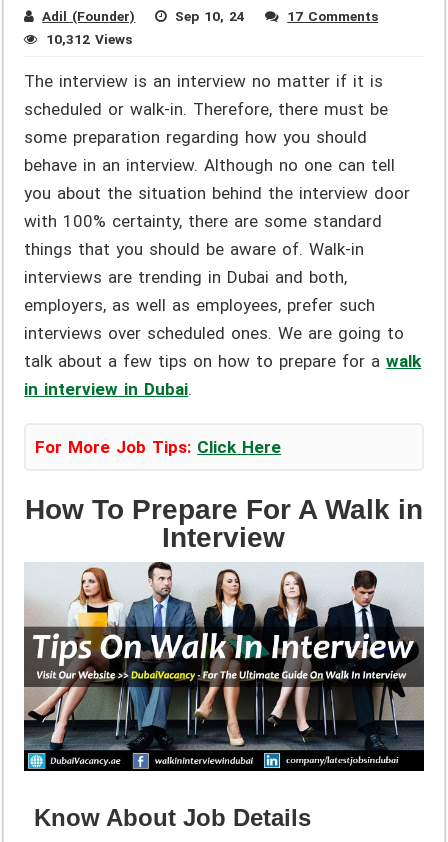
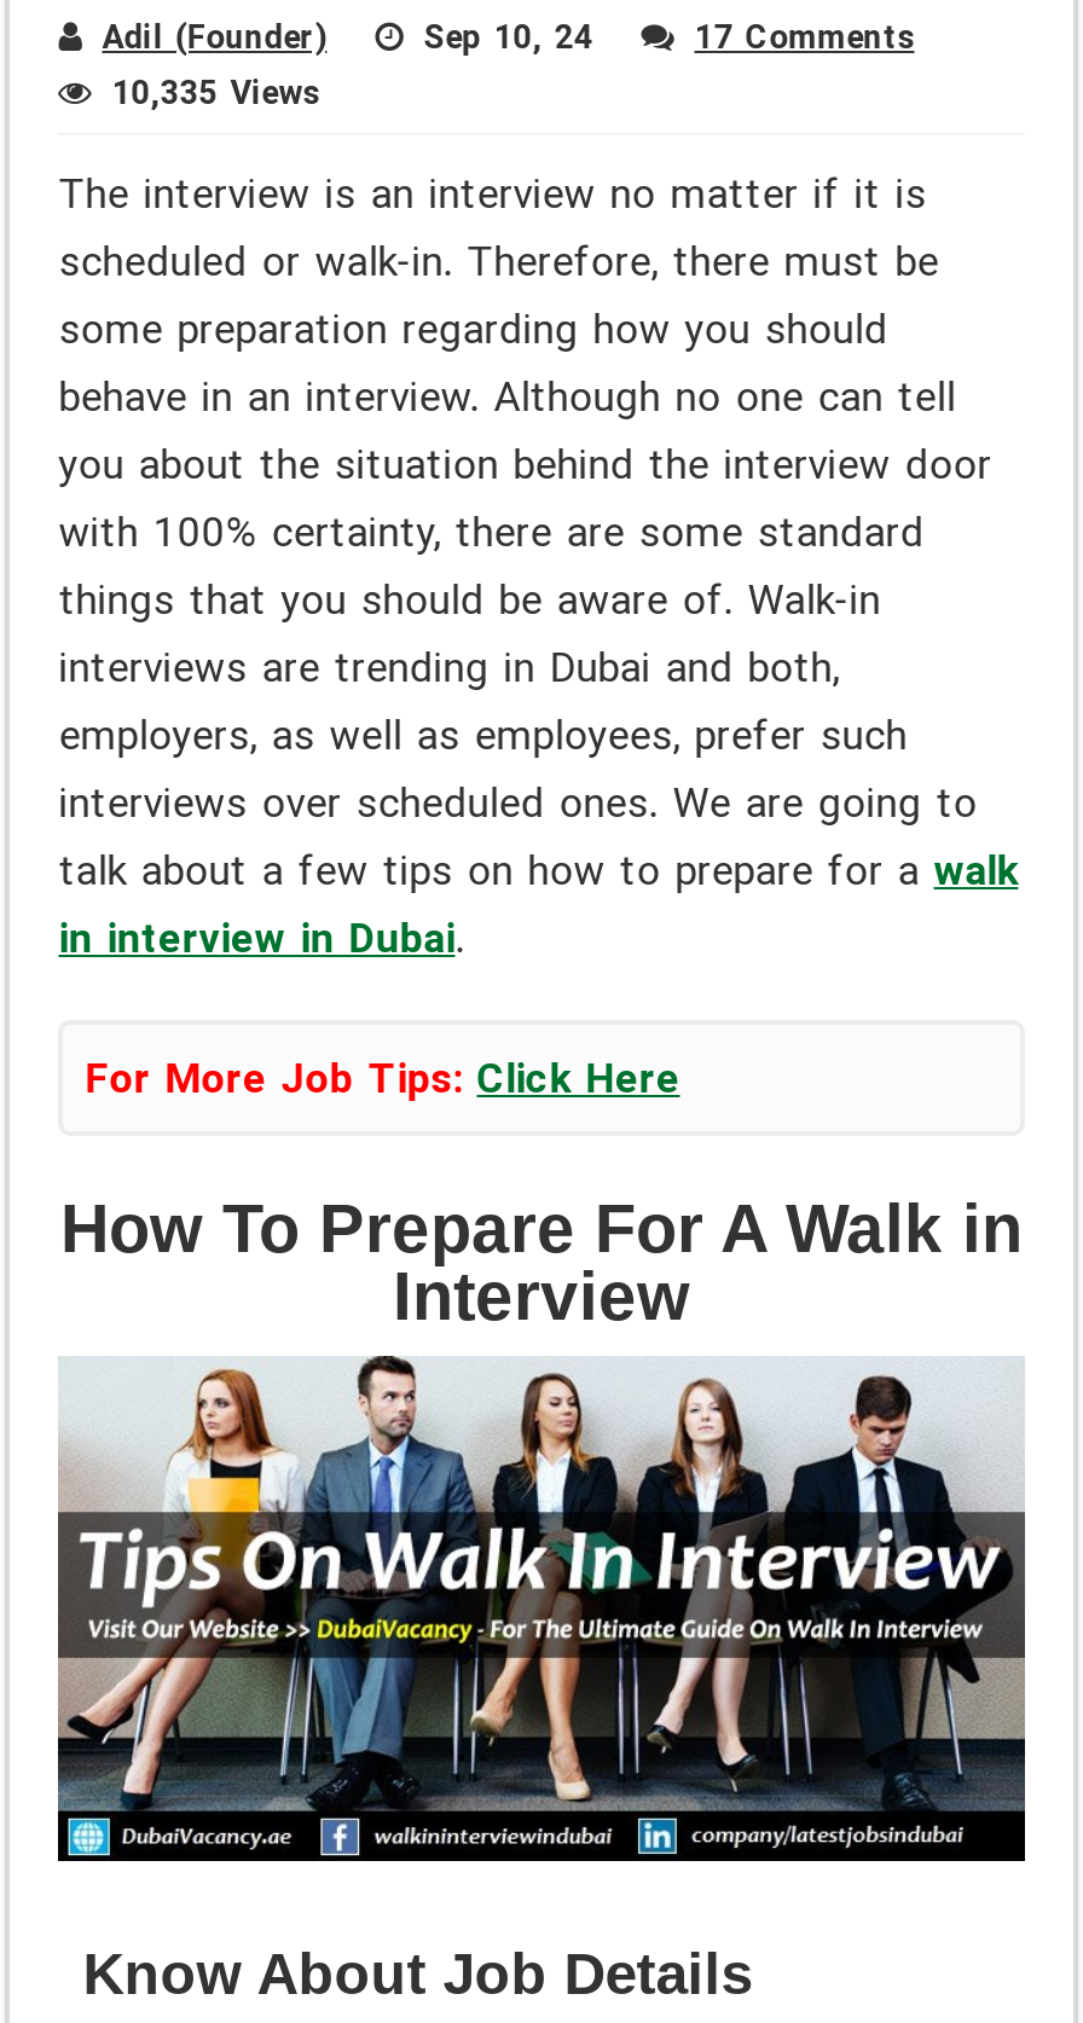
- 10,312 Views
+ 10,335 Views
